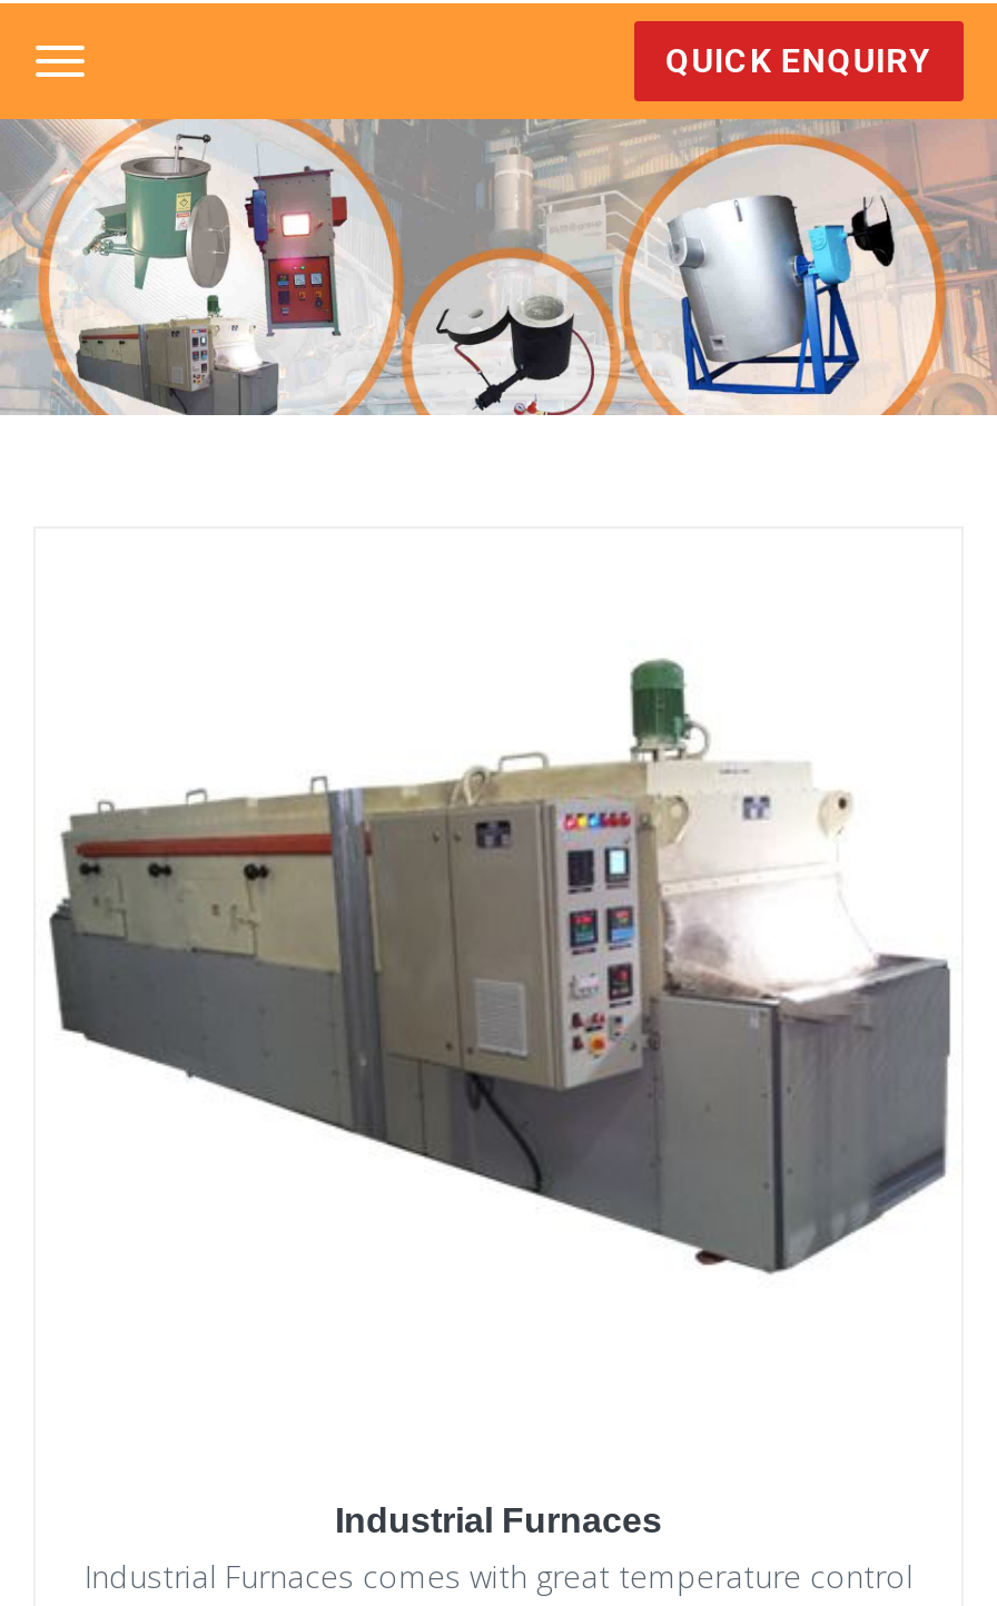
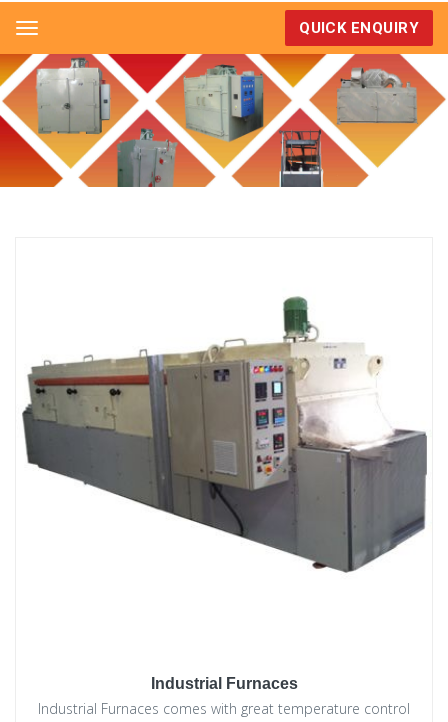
- [image]
+ [image]
